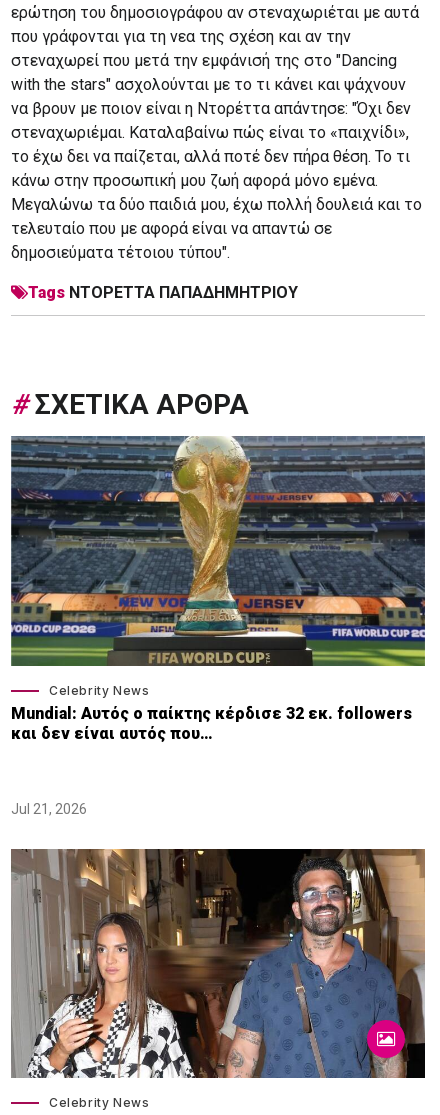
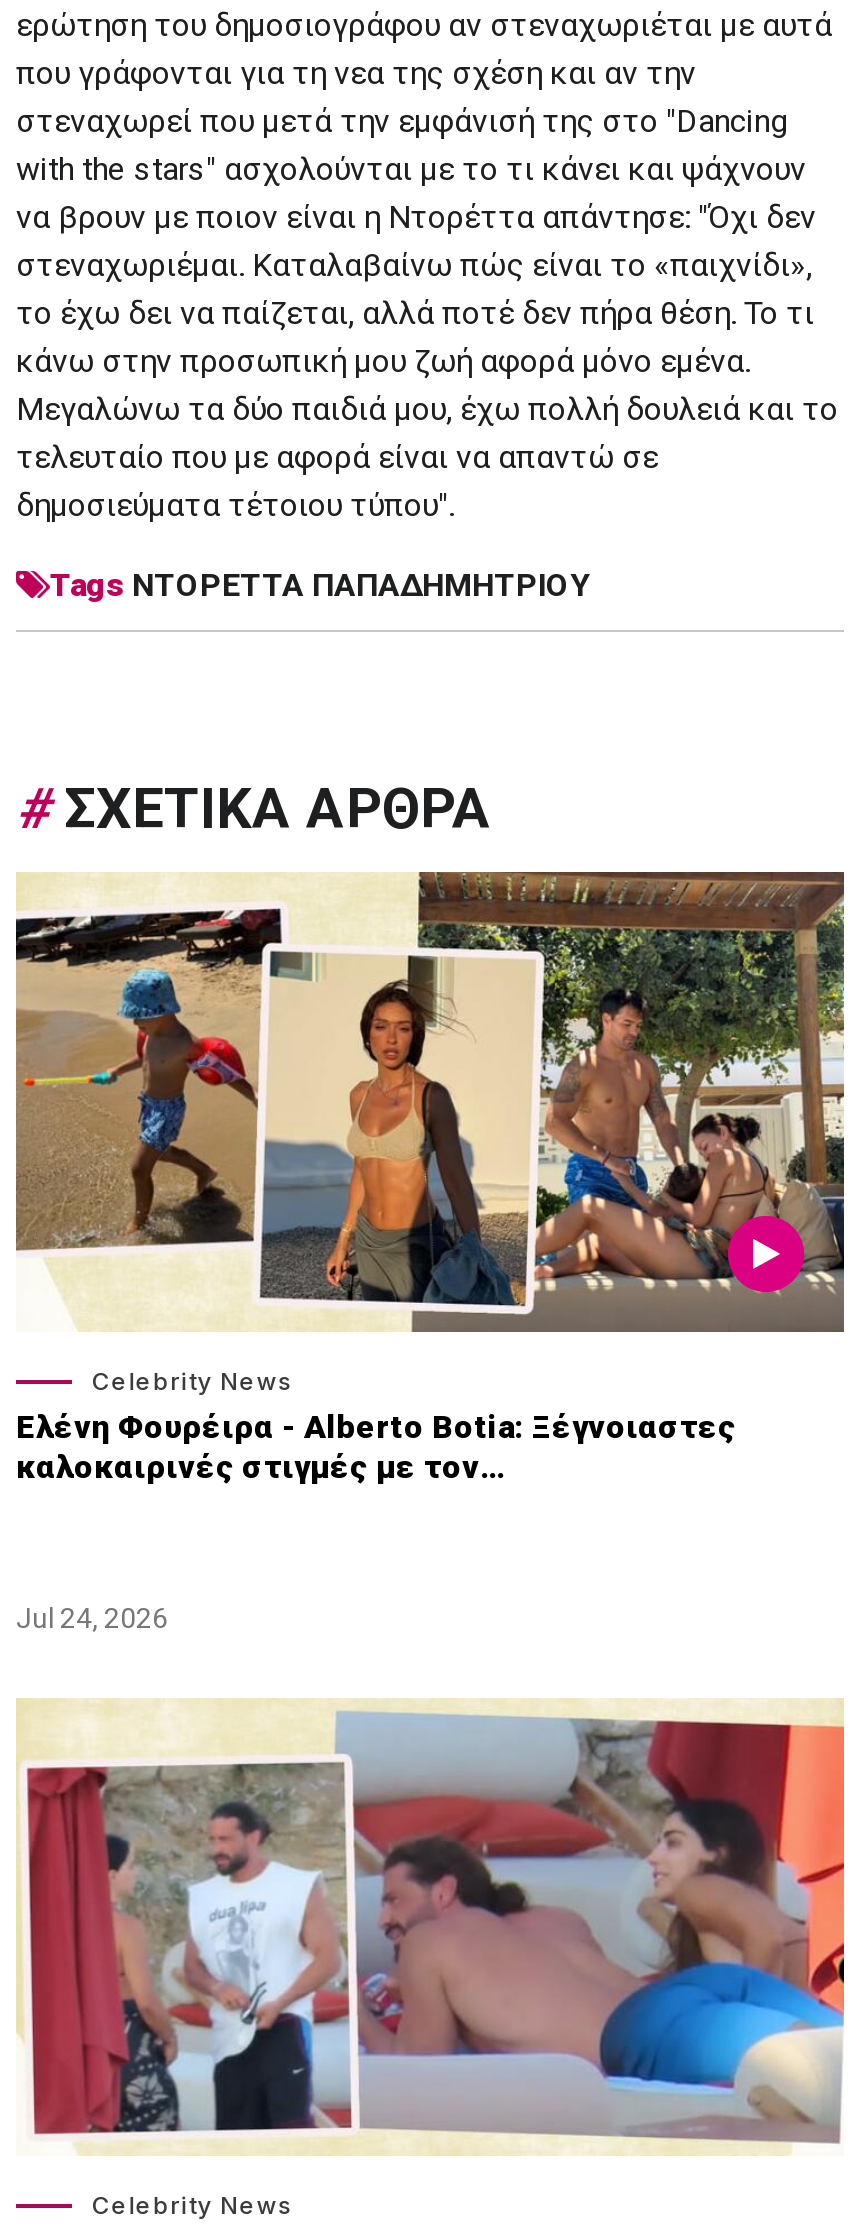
- [image]
- Mundial: Aυτός ο παίκτης κέρδισε 32 εκ. followers
- και δεν είναι αυτός που…
+ [image]
+ Ελένη Φουρέιρα - Alberto Botia: Ξέγνοιαστες
+ καλοκαιρινές στιγμές με τον…

- Jul 21, 2026
+ Jul 24, 2026

- [image]
+ [image]
